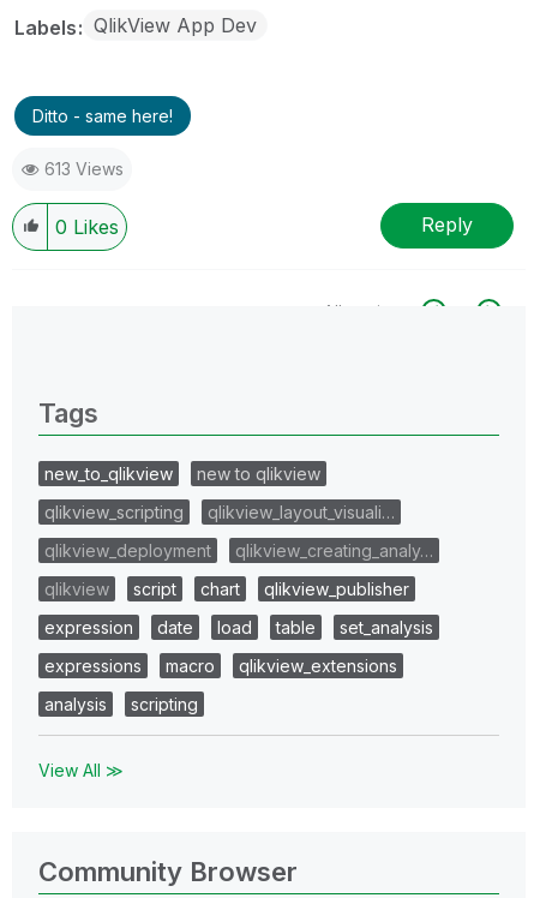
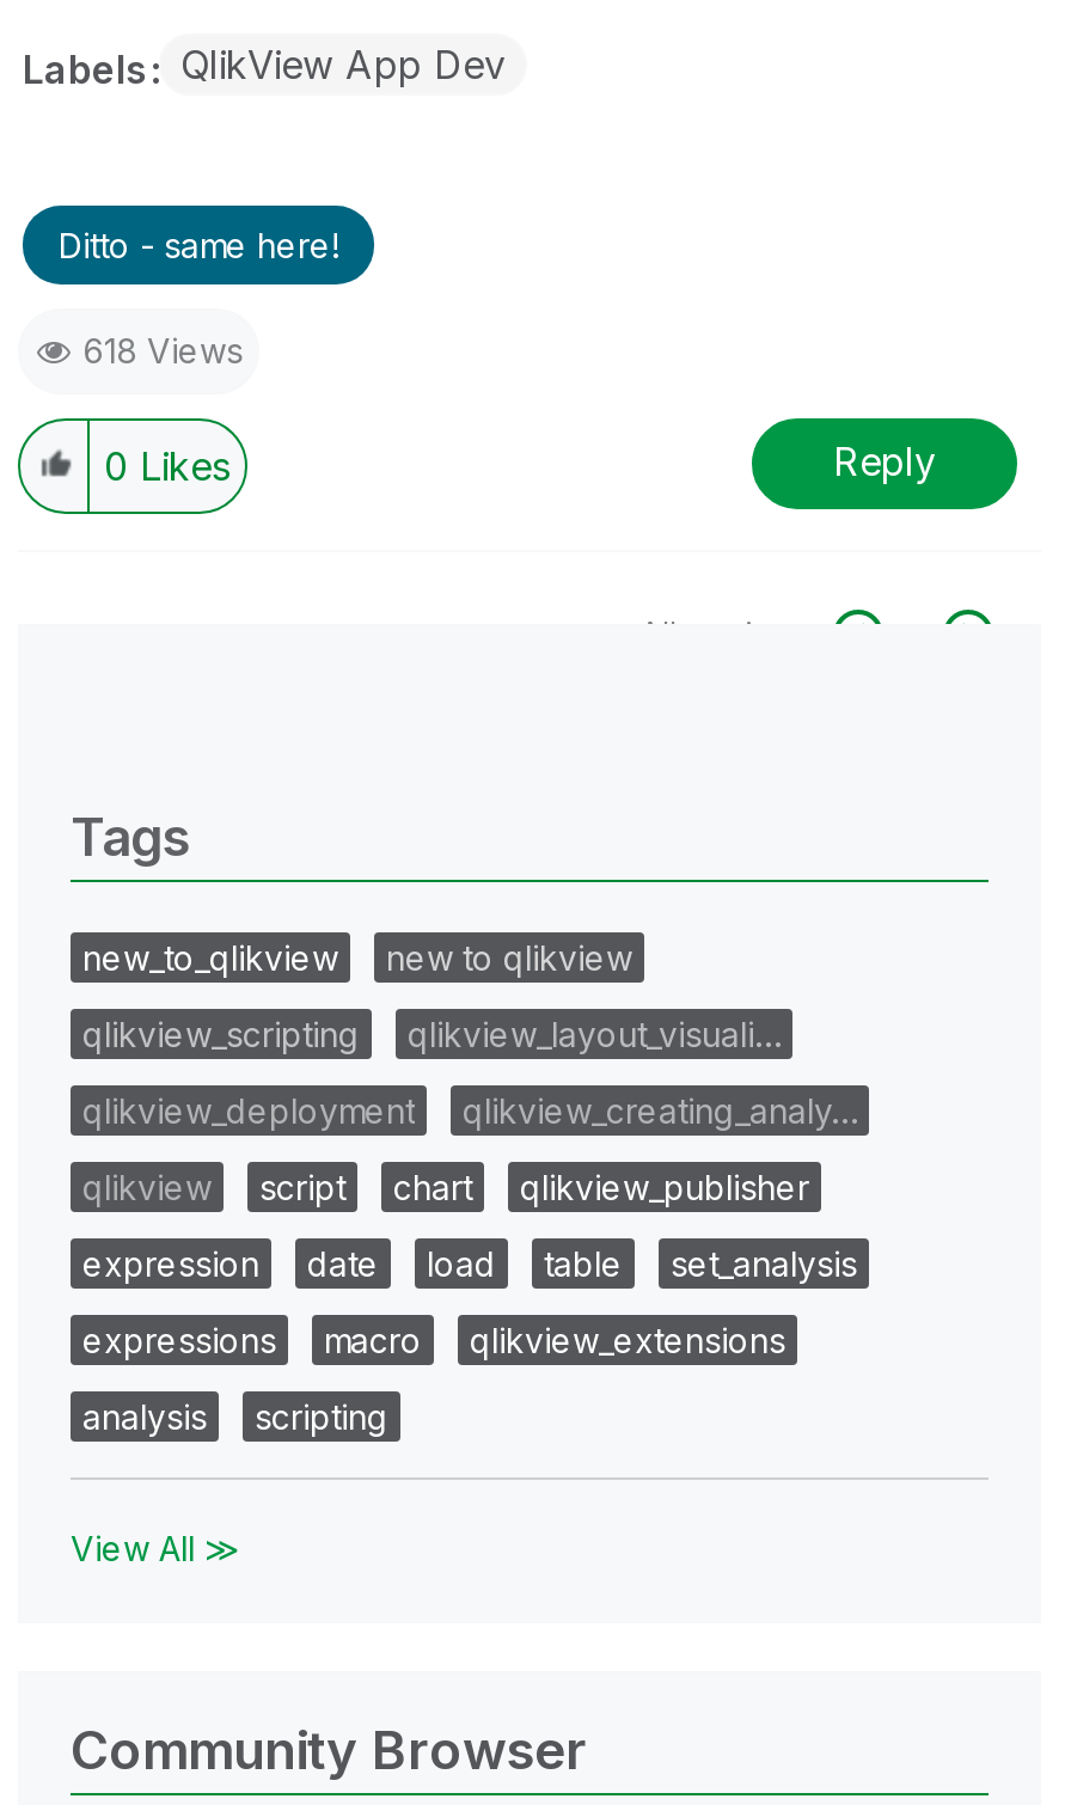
- 613 Views
+ 618 Views
